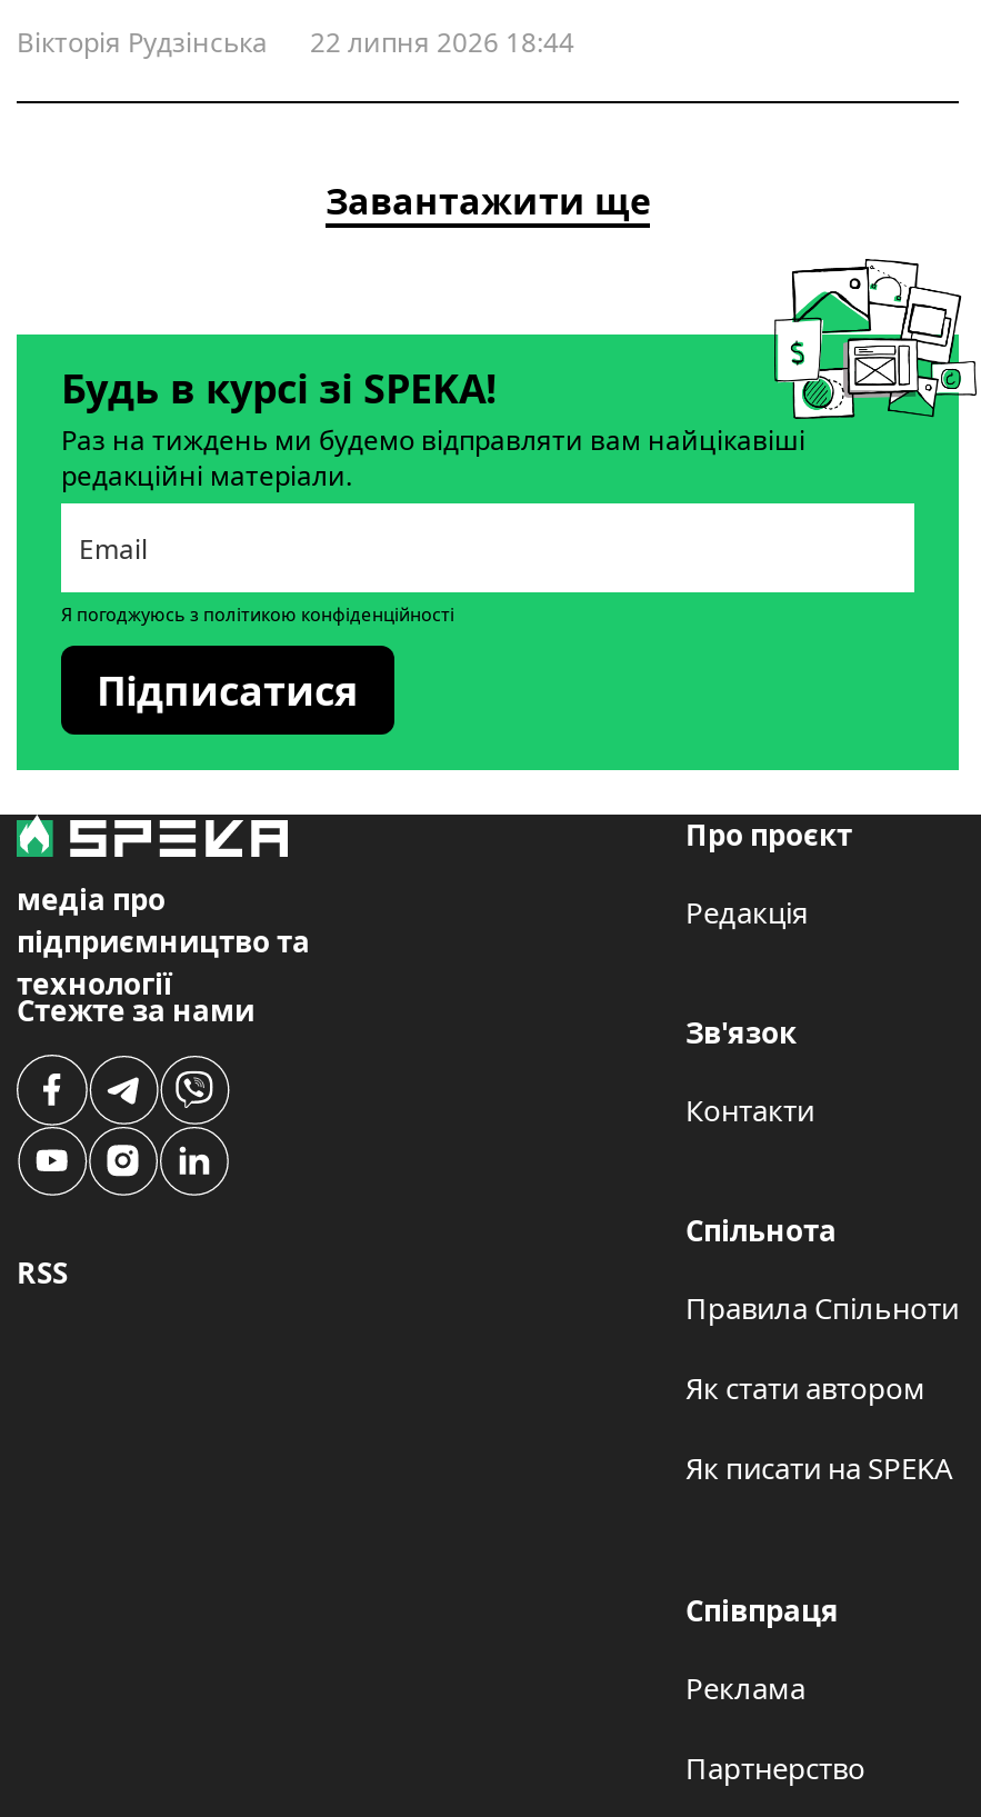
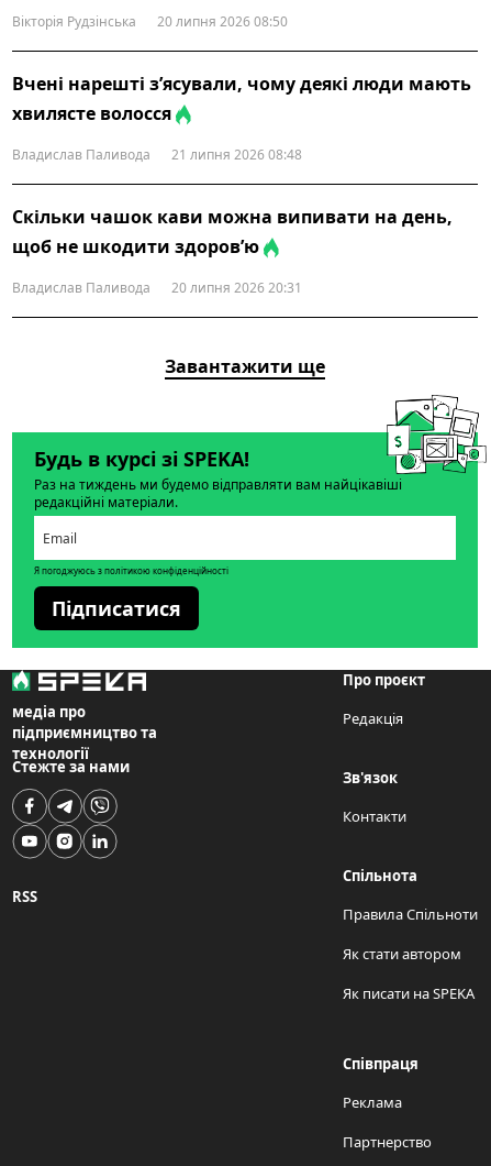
- 22 липня 2026 18:44
+ 20 липня 2026 08:50
+ Вчені нарешті з’ясували, чому деякі люди мають
+ хвилясте волосся
+ Владислав Паливода
+ 21 липня 2026 08:48
+ Скільки чашок кави можна випивати на день,
+ щоб не шкодити здоров’ю
+ Владислав Паливода
+ 20 липня 2026 20:31
